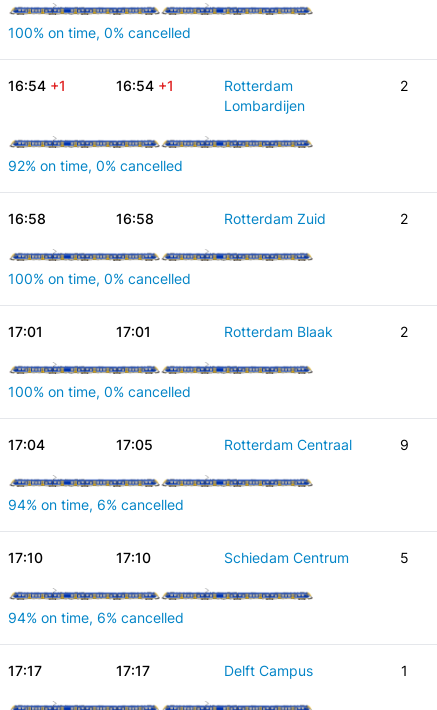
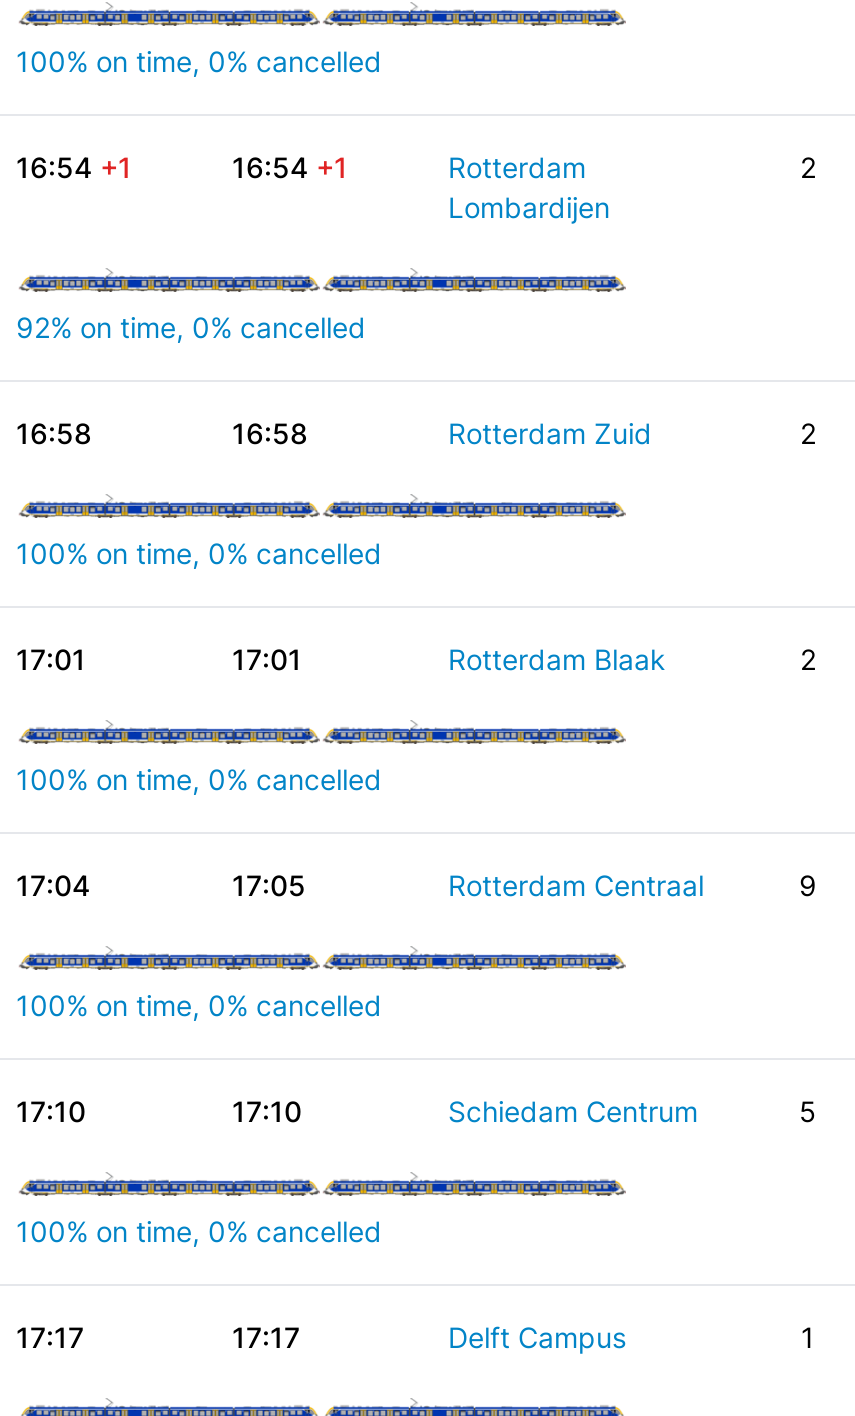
- 94% on time, 6% cancelled
+ 100% on time, 0% cancelled

- 94% on time, 6% cancelled
+ 100% on time, 0% cancelled
